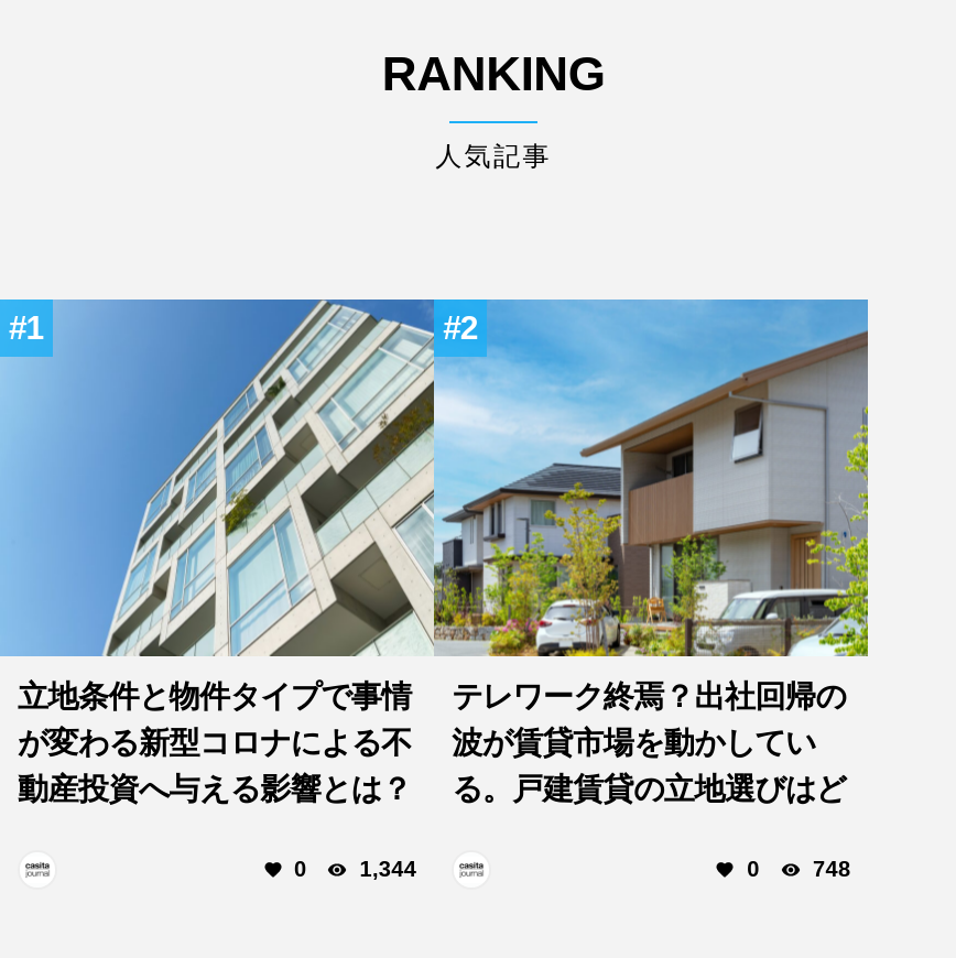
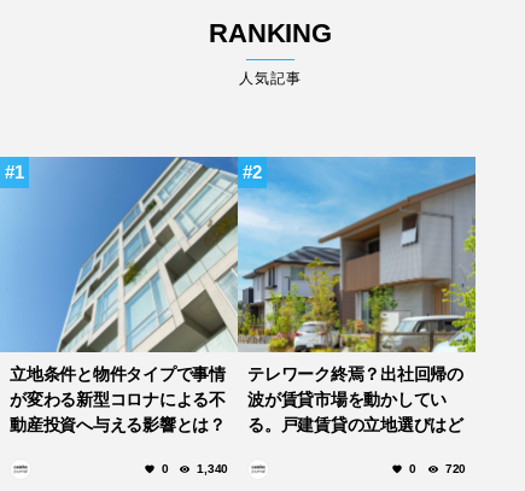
- 1,344
+ 1,340

- 748
+ 720
